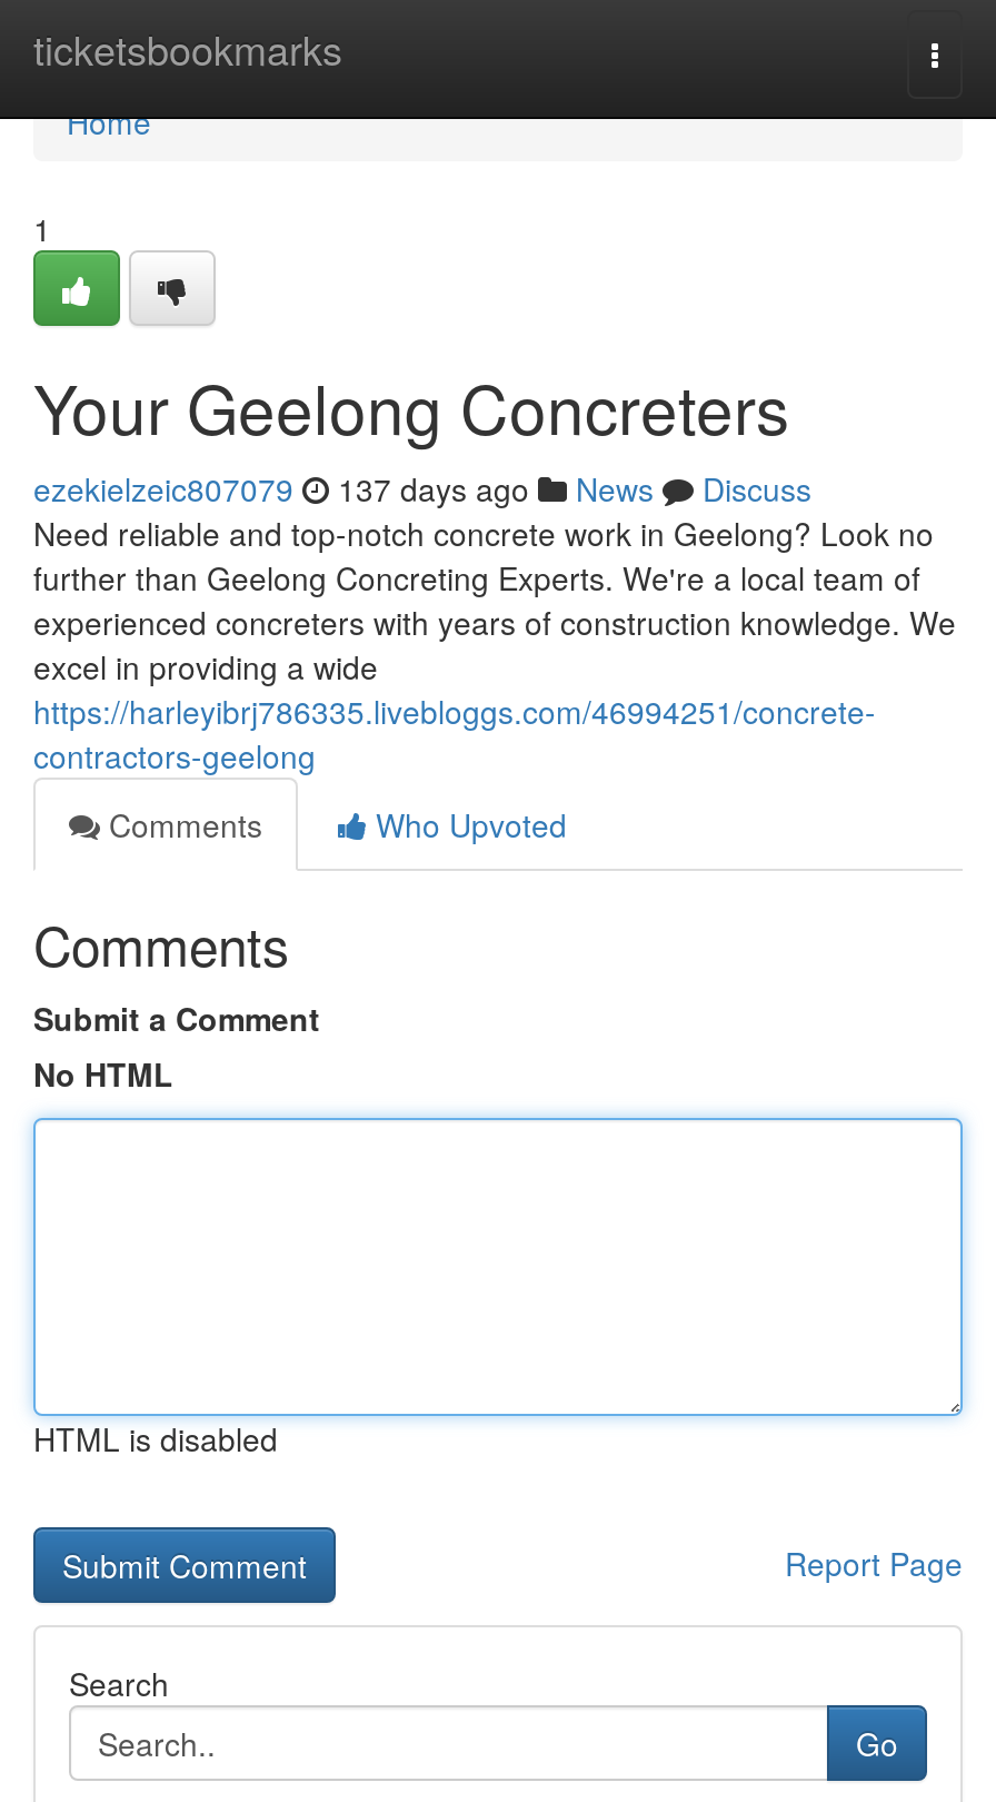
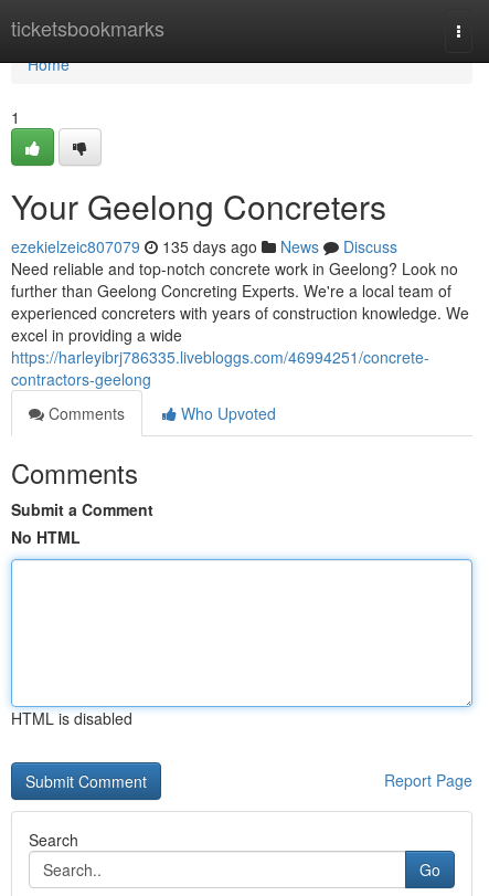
- ezekielzeic807079 137 days ago News Discuss
+ ezekielzeic807079 135 days ago News Discuss
